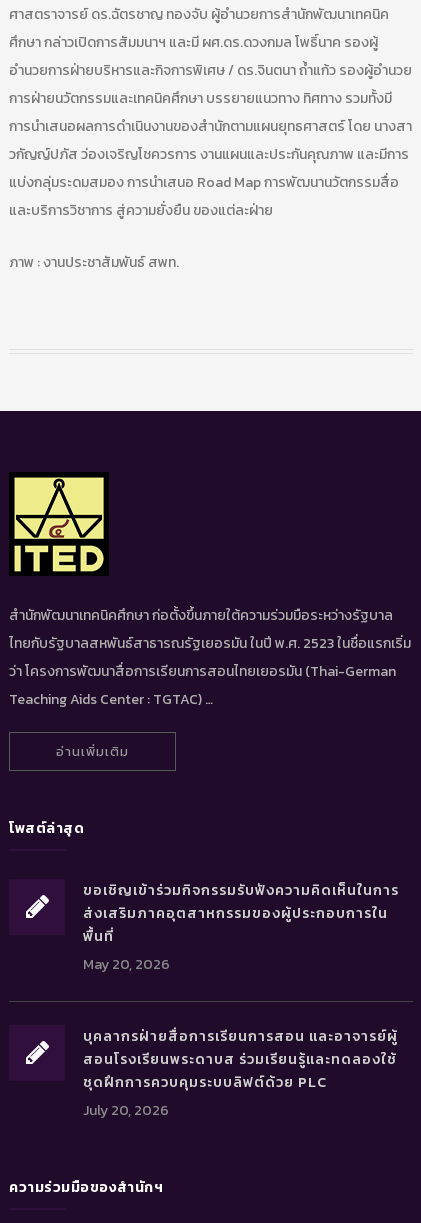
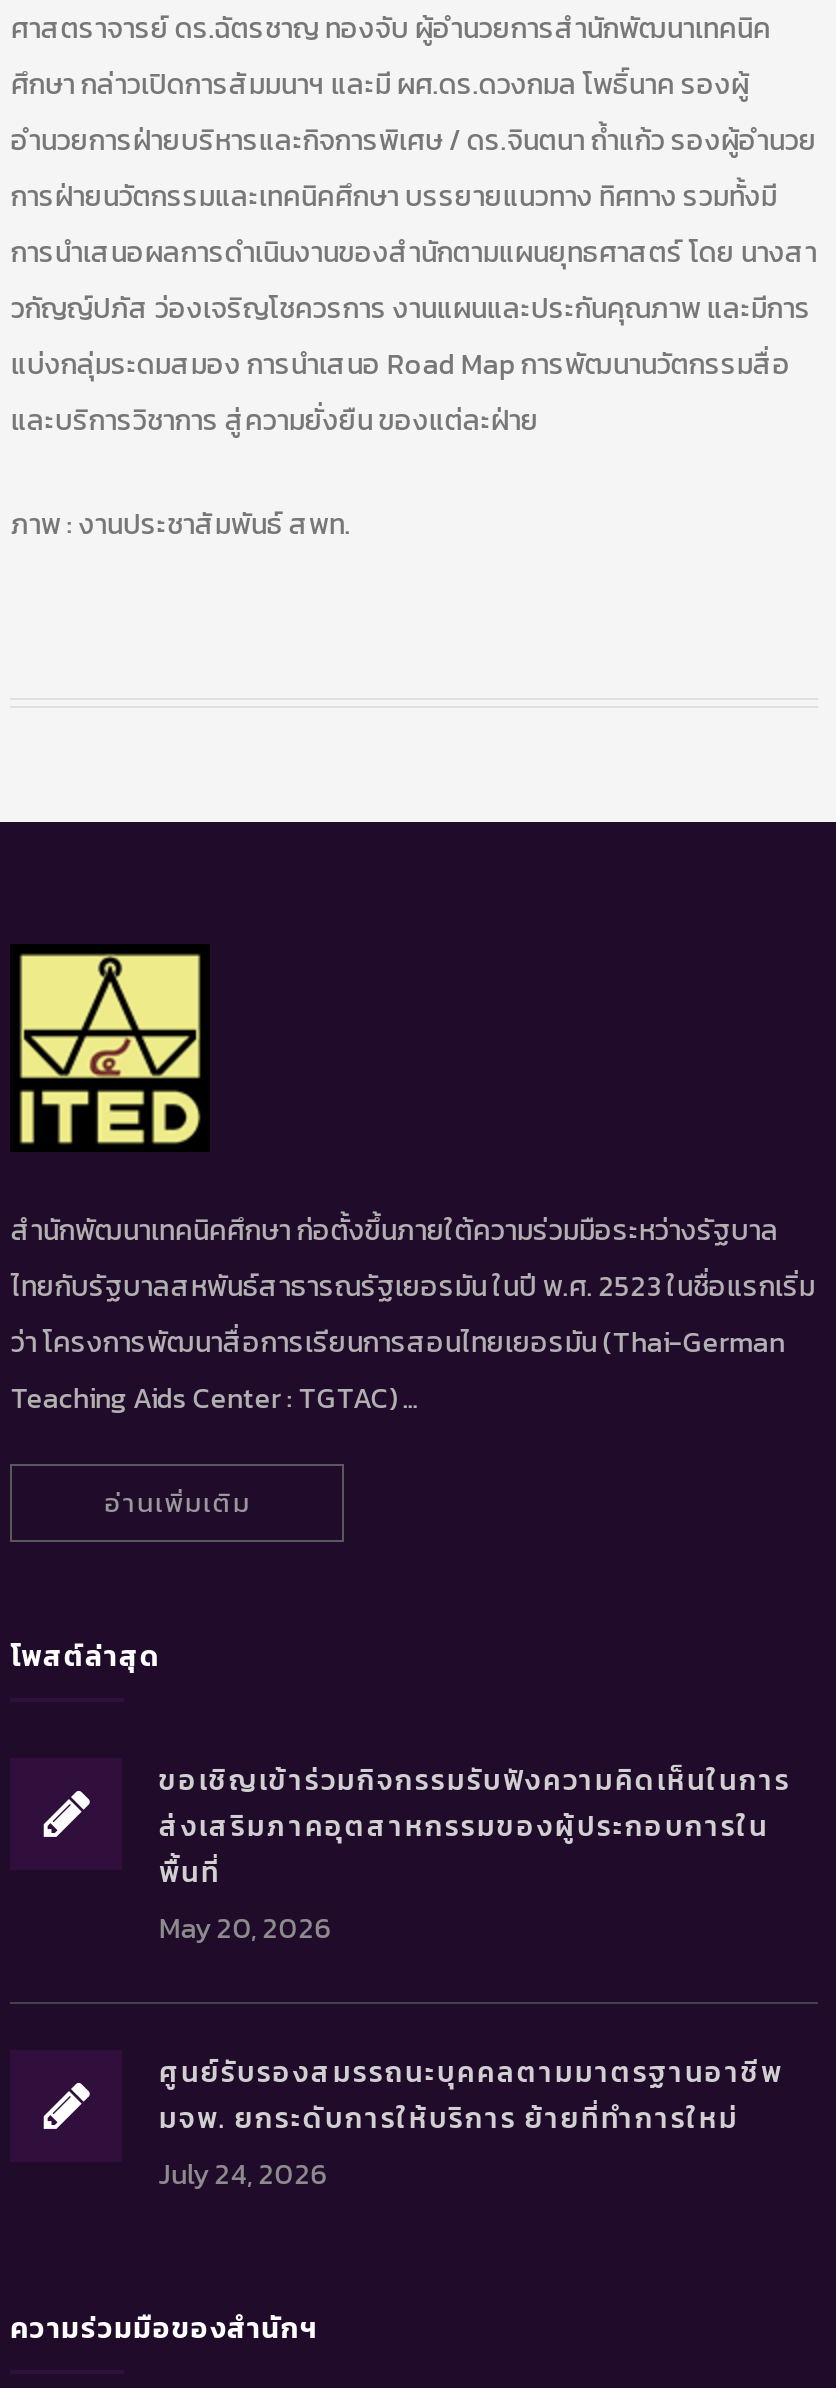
- บุคลากรฝ่ายสื่อการเรียนการสอน และอาจารย์ผู้
- สอนโรงเรียนพระดาบส ร่วมเรียนรู้และทดลองใช้
- ชุดฝึกการควบคุมระบบลิฟต์ด้วย PLC
- July 20, 2026
+ ศูนย์รับรองสมรรถนะบุคคลตามมาตรฐานอาชีพ
+ มจพ. ยกระดับการให้บริการ ย้ายที่ทำการใหม่
+ July 24, 2026
